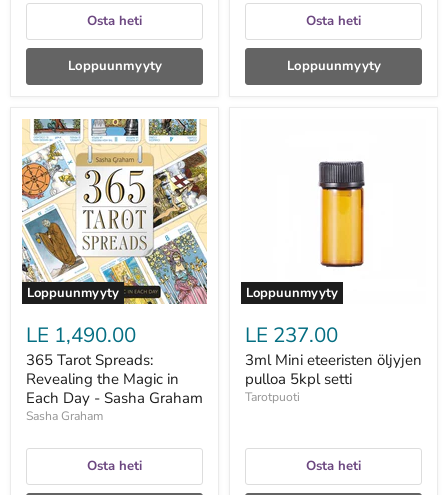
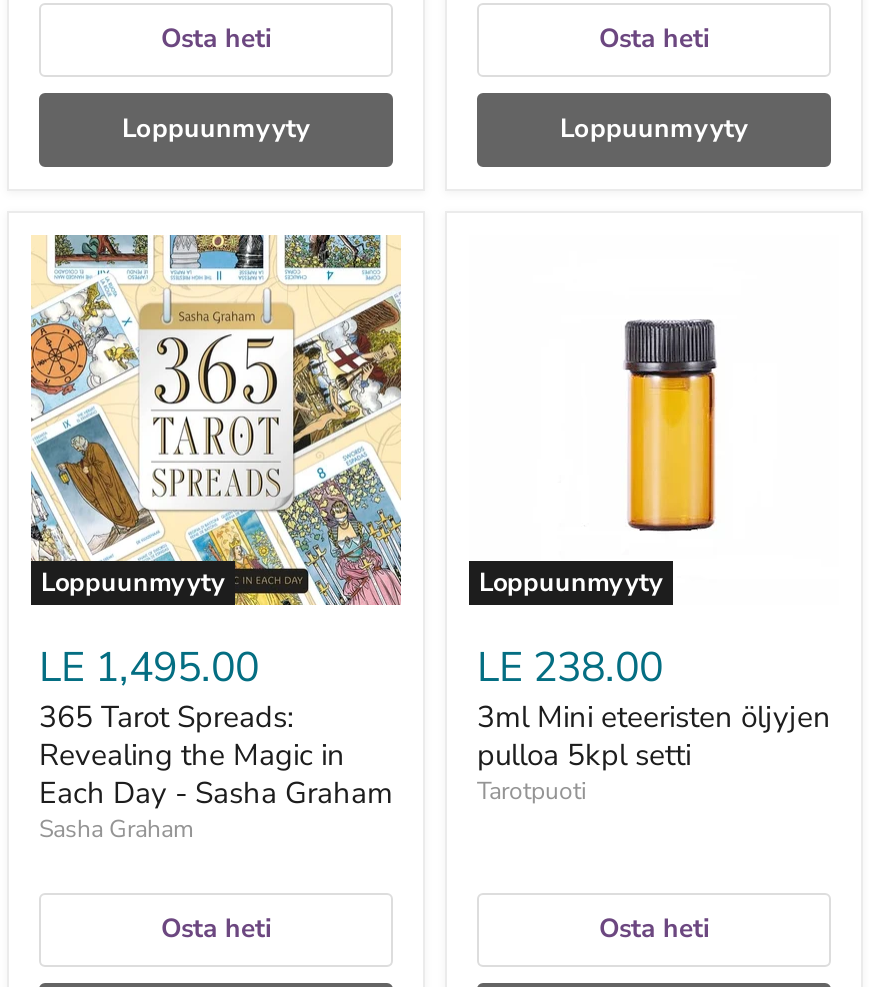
- LE 1,490.00
+ LE 1,495.00

- LE 237.00
+ LE 238.00
